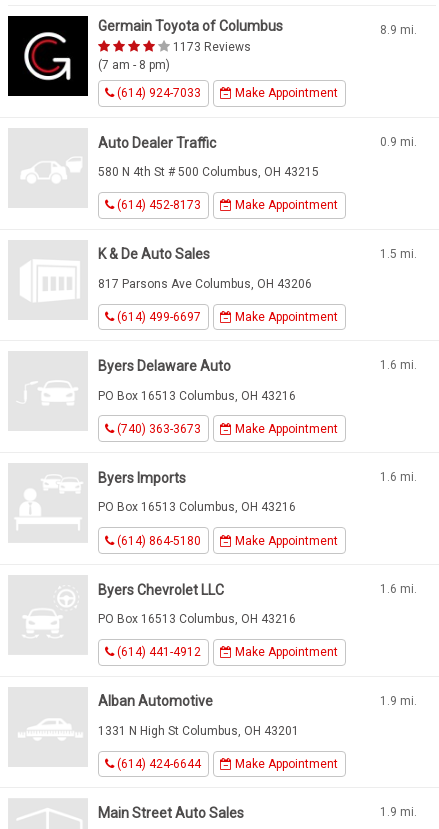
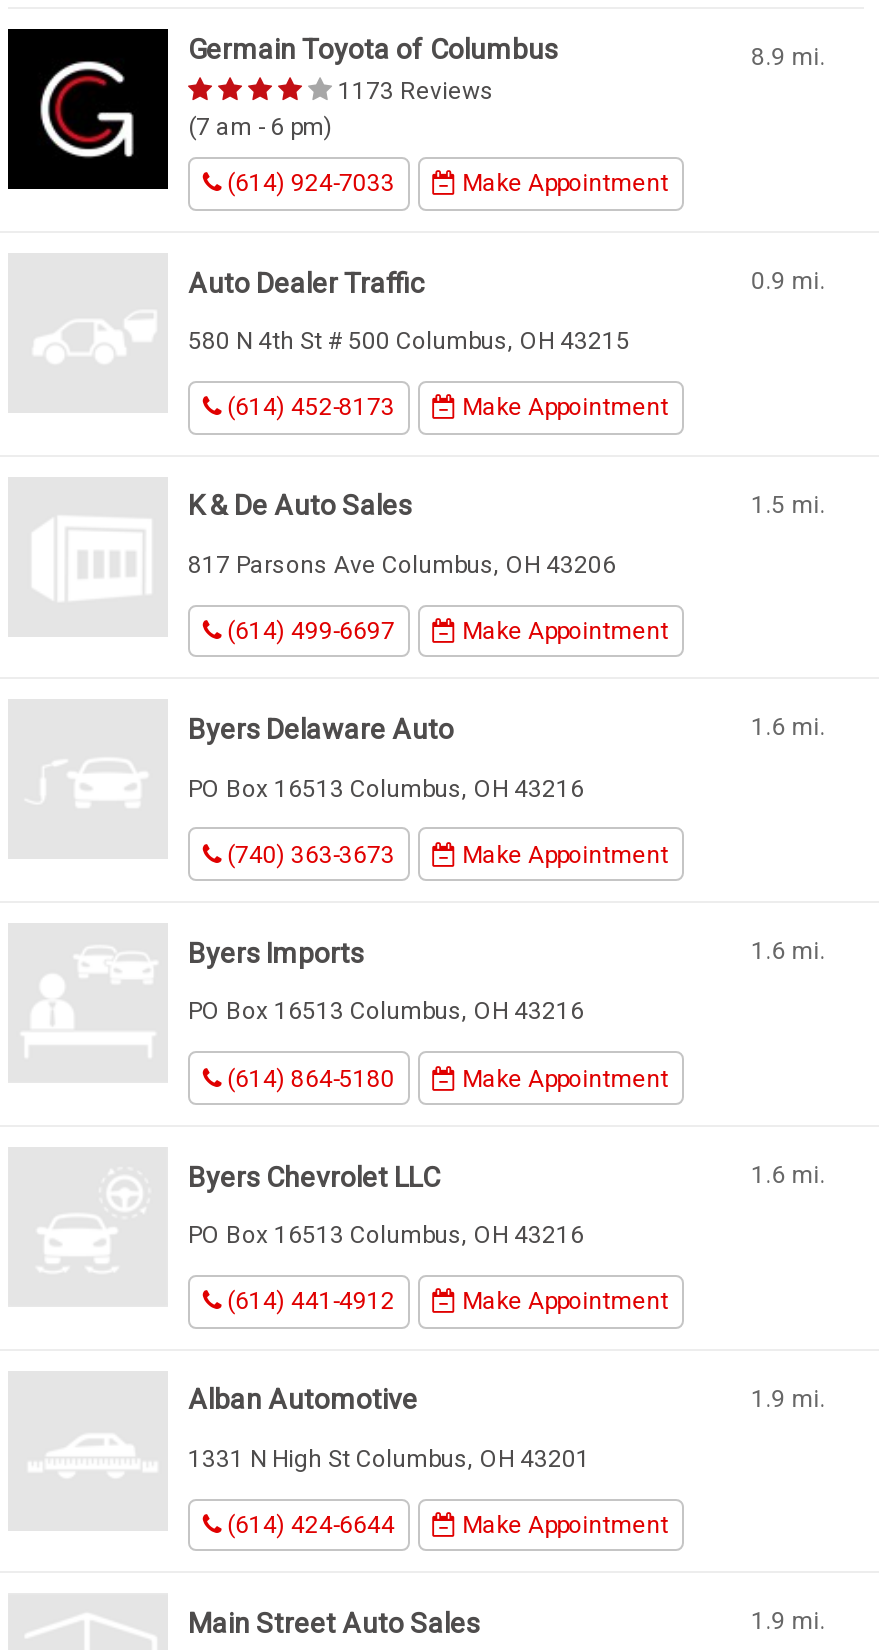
- (7 am - 8 pm)
+ (7 am - 6 pm)
